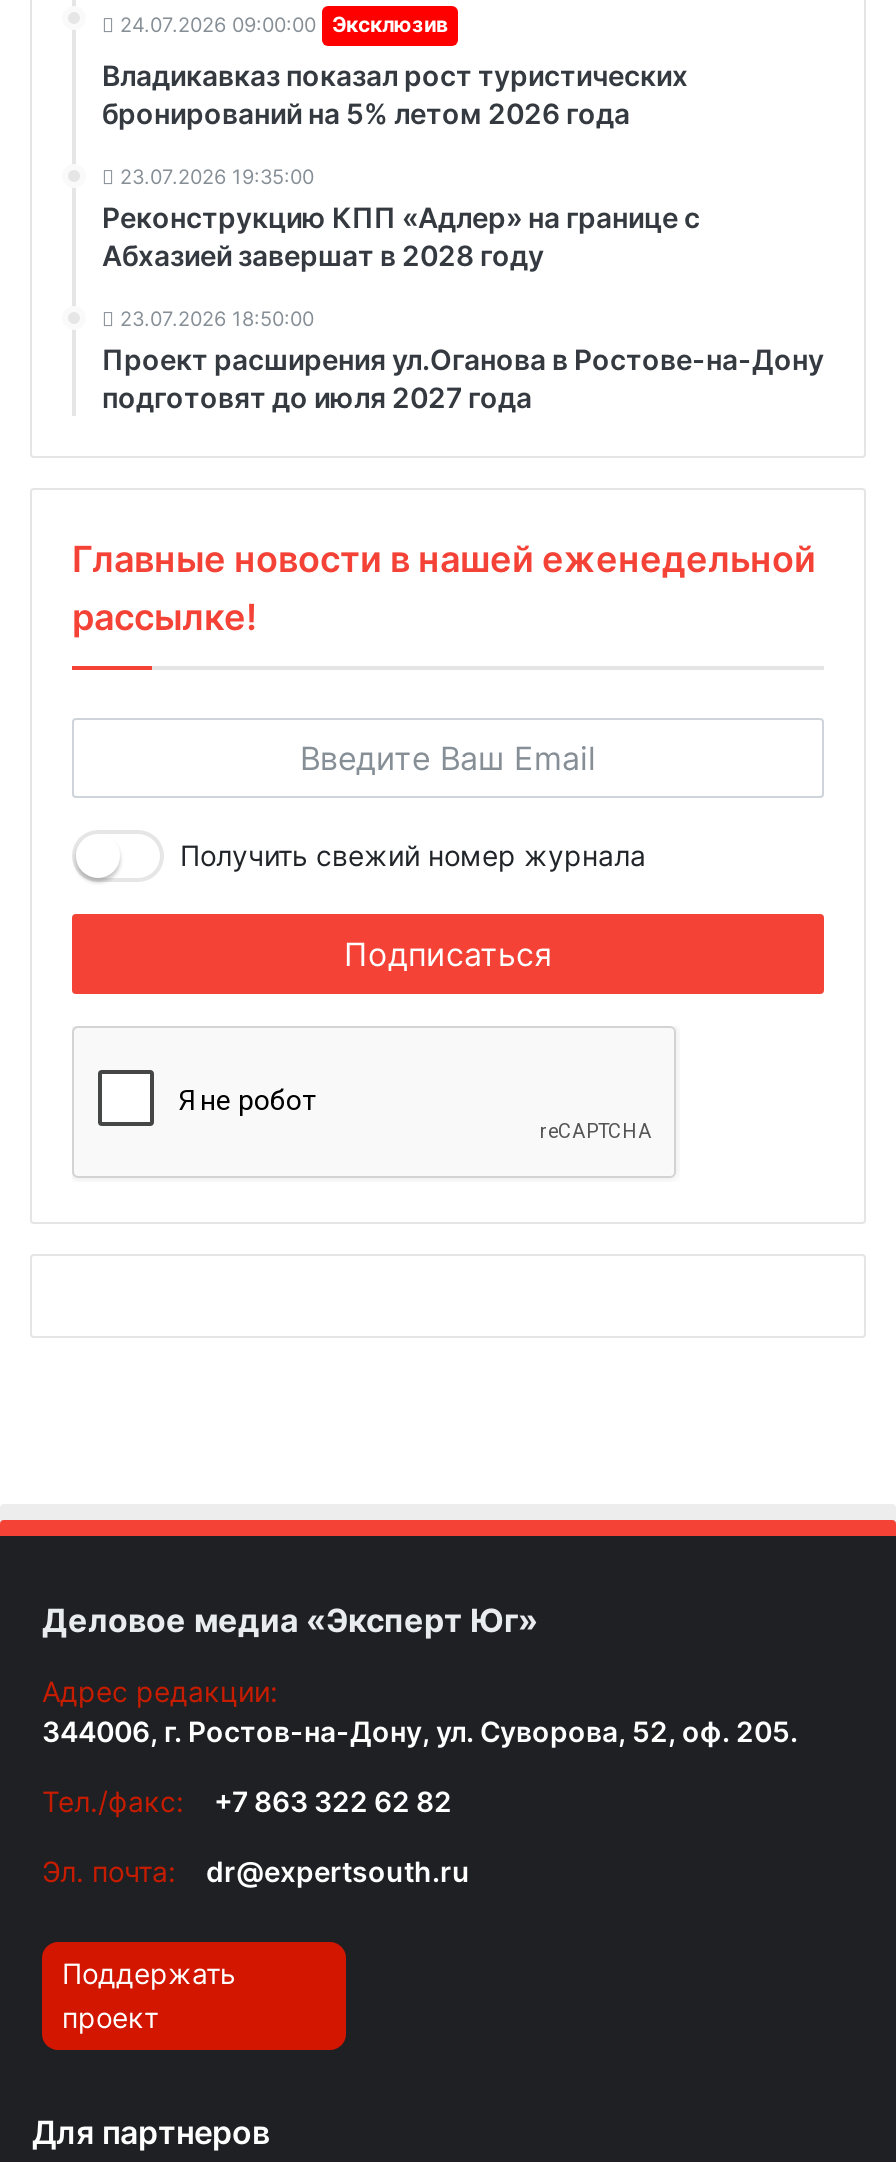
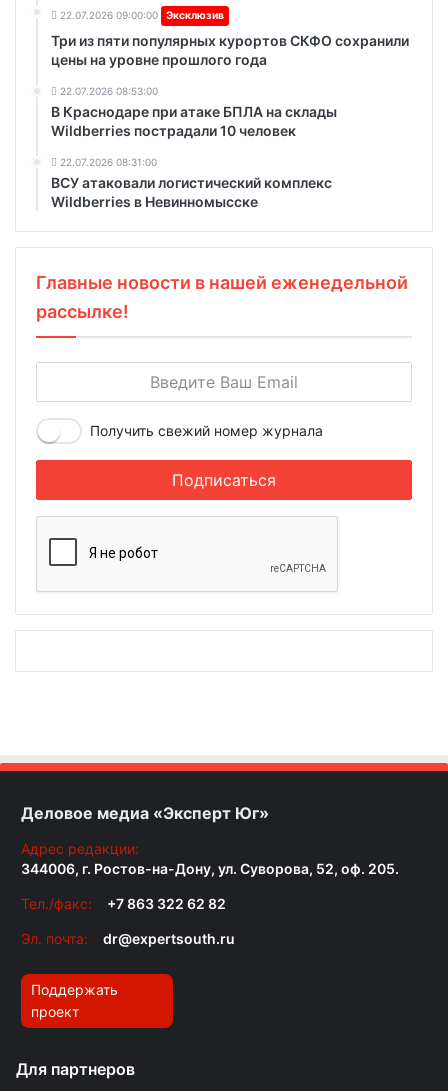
- 24.07.2026 09:00:00 Эксклюзив
+ 22.07.2026 09:00:00 Эксклюзив

- Владикавказ показал рост туристических
- бронирований на 5% летом 2026 года
+ Три из пяти популярных курортов СКФО сохранили
+ цены на уровне прошлого года

- 23.07.2026 19:35:00
- Реконструкцию КПП «Адлер» на границе с
- Абхазией завершат в 2028 году
+ 22.07.2026 08:53:00
+ В Краснодаре при атаке БПЛА на склады
+ Wildberries пострадали 10 человек

- 23.07.2026 18:50:00
- Проект расширения ул.Оганова в Ростове-на-Дону
- подготовят до июля 2027 года
+ 22.07.2026 08:31:00
+ ВСУ атаковали логистический комплекс
+ Wildberries в Невинномысске
